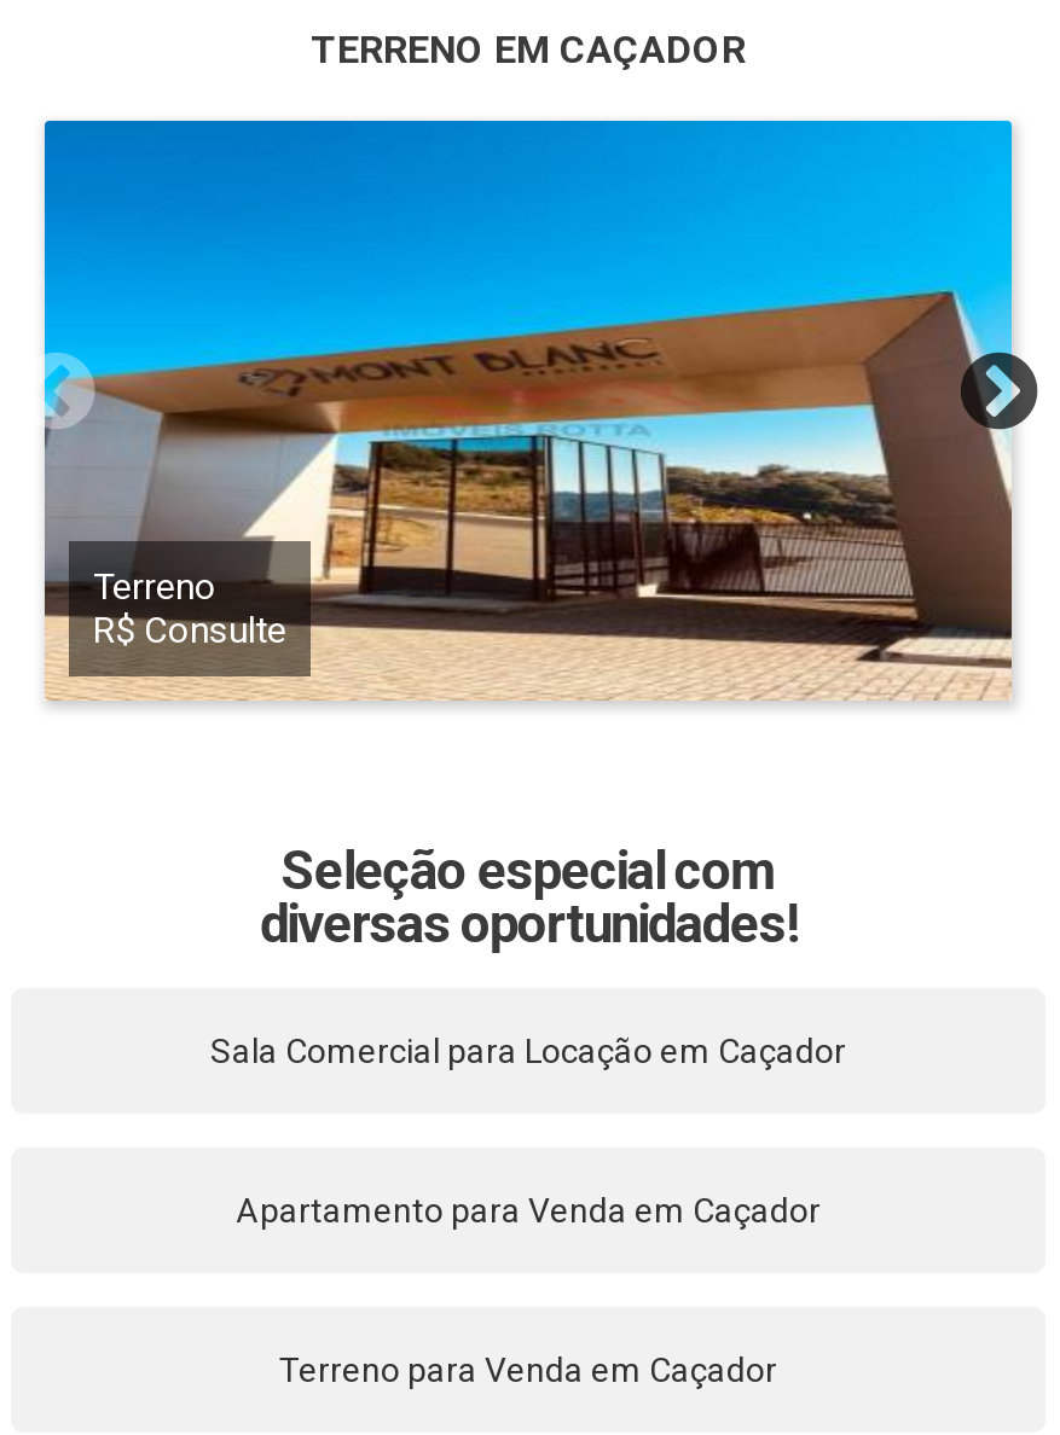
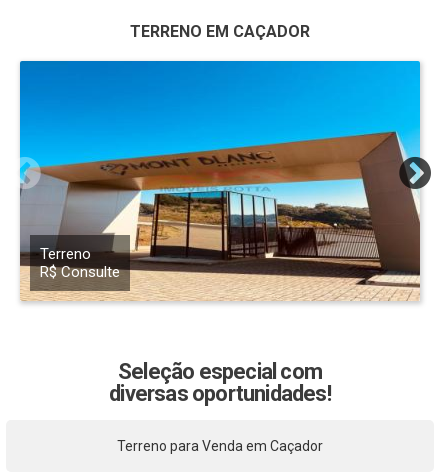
- Sala Comercial para Locação em Caçador

- Apartamento para Venda em Caçador
